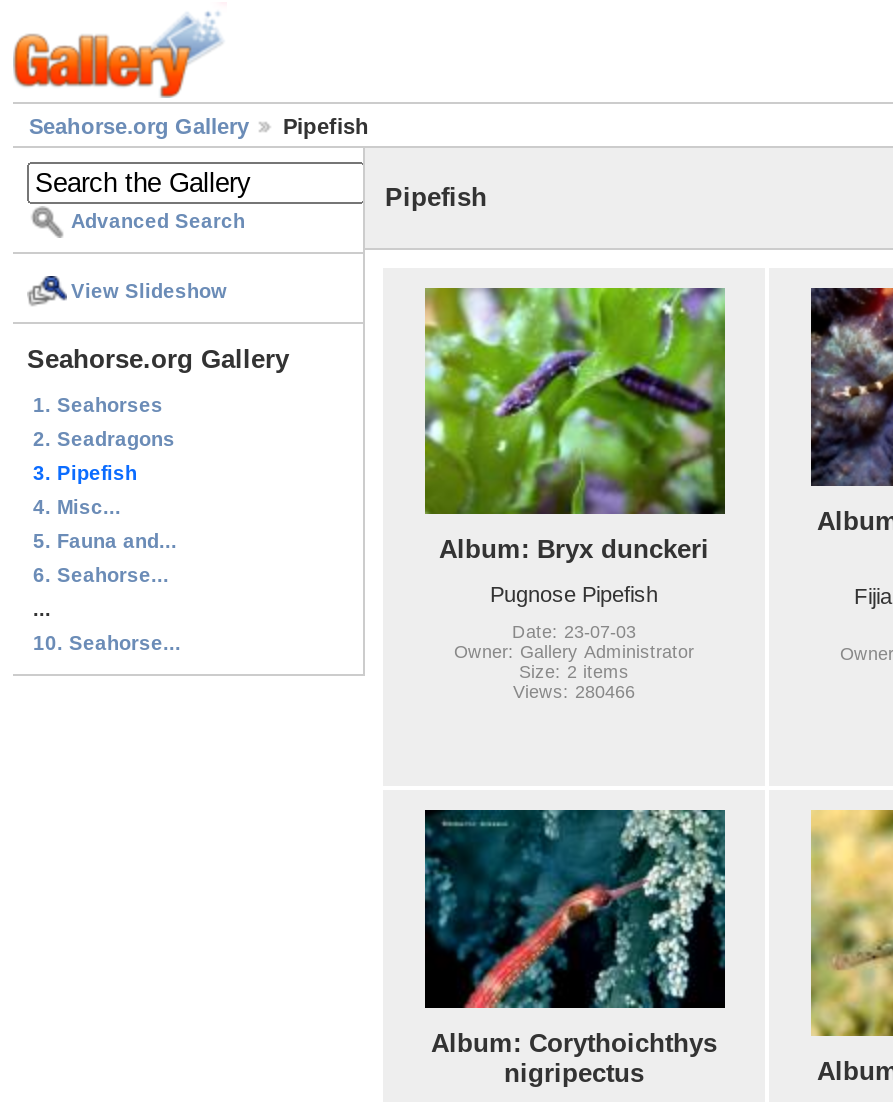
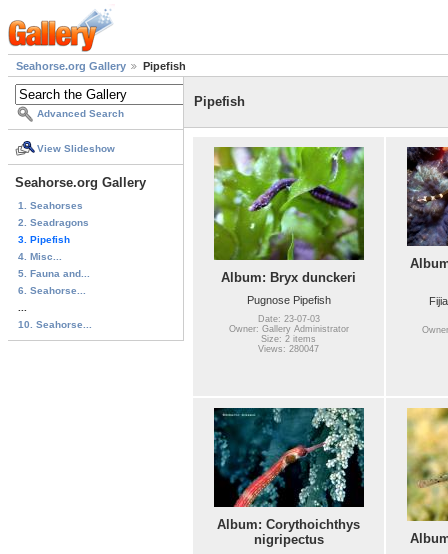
- Views: 280466
+ Views: 280047
